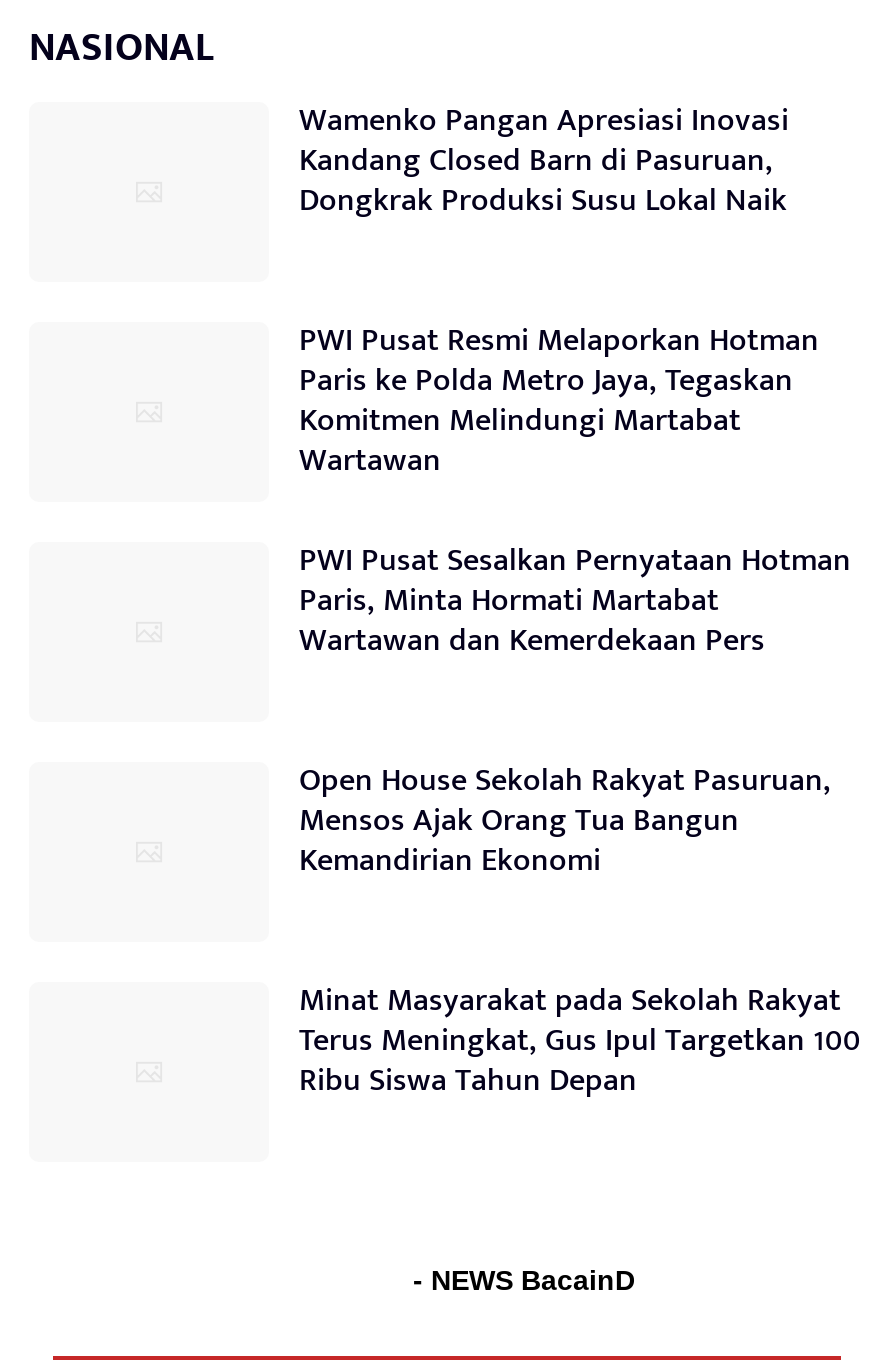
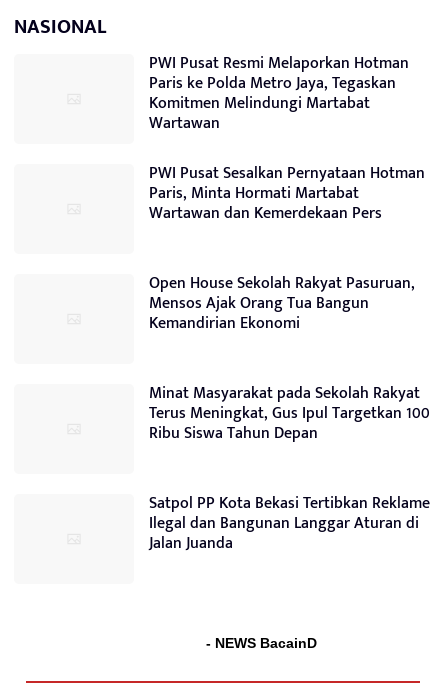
- Wamenko Pangan Apresiasi Inovasi
- Kandang Closed Barn di Pasuruan,
- Dongkrak Produksi Susu Lokal Naik

moved up: PWI Pusat Resmi Melaporkan Hotman | Paris ke Polda Metro Jaya, Tegaskan | Komitmen Melindungi Martabat | ... | Terus Meningkat, Gus Ipul Targetkan 100 | Ribu Siswa Tahun Depan

+ Satpol PP Kota Bekasi Tertibkan Reklame
+ Ilegal dan Bangunan Langgar Aturan di
+ Jalan Juanda
